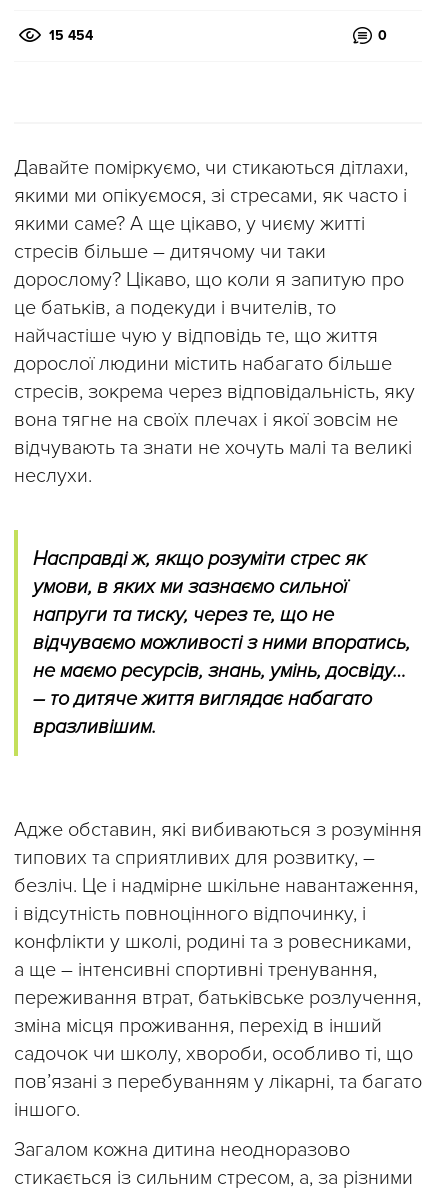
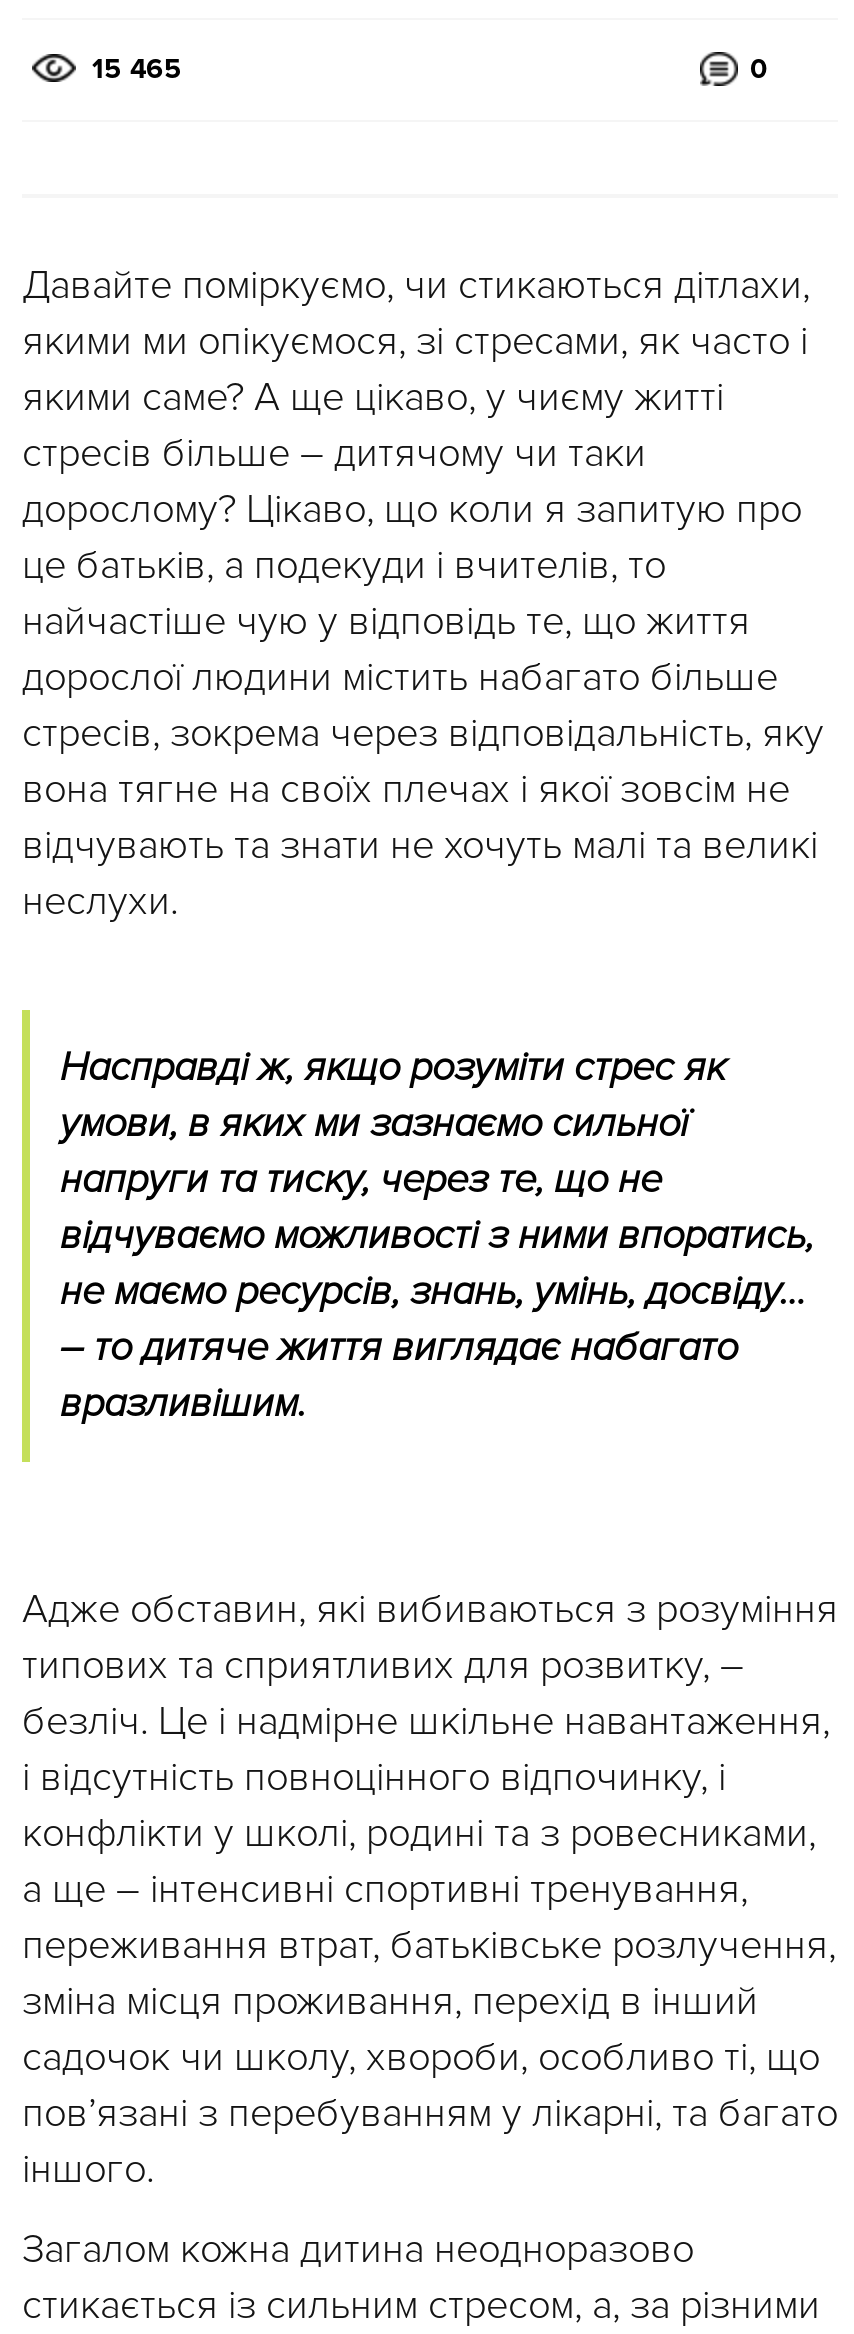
- 15 454
+ 15 465
